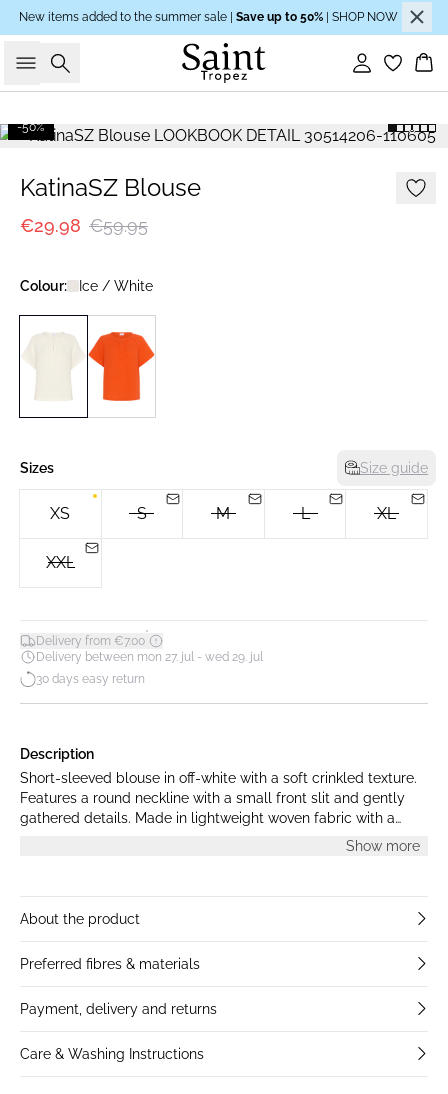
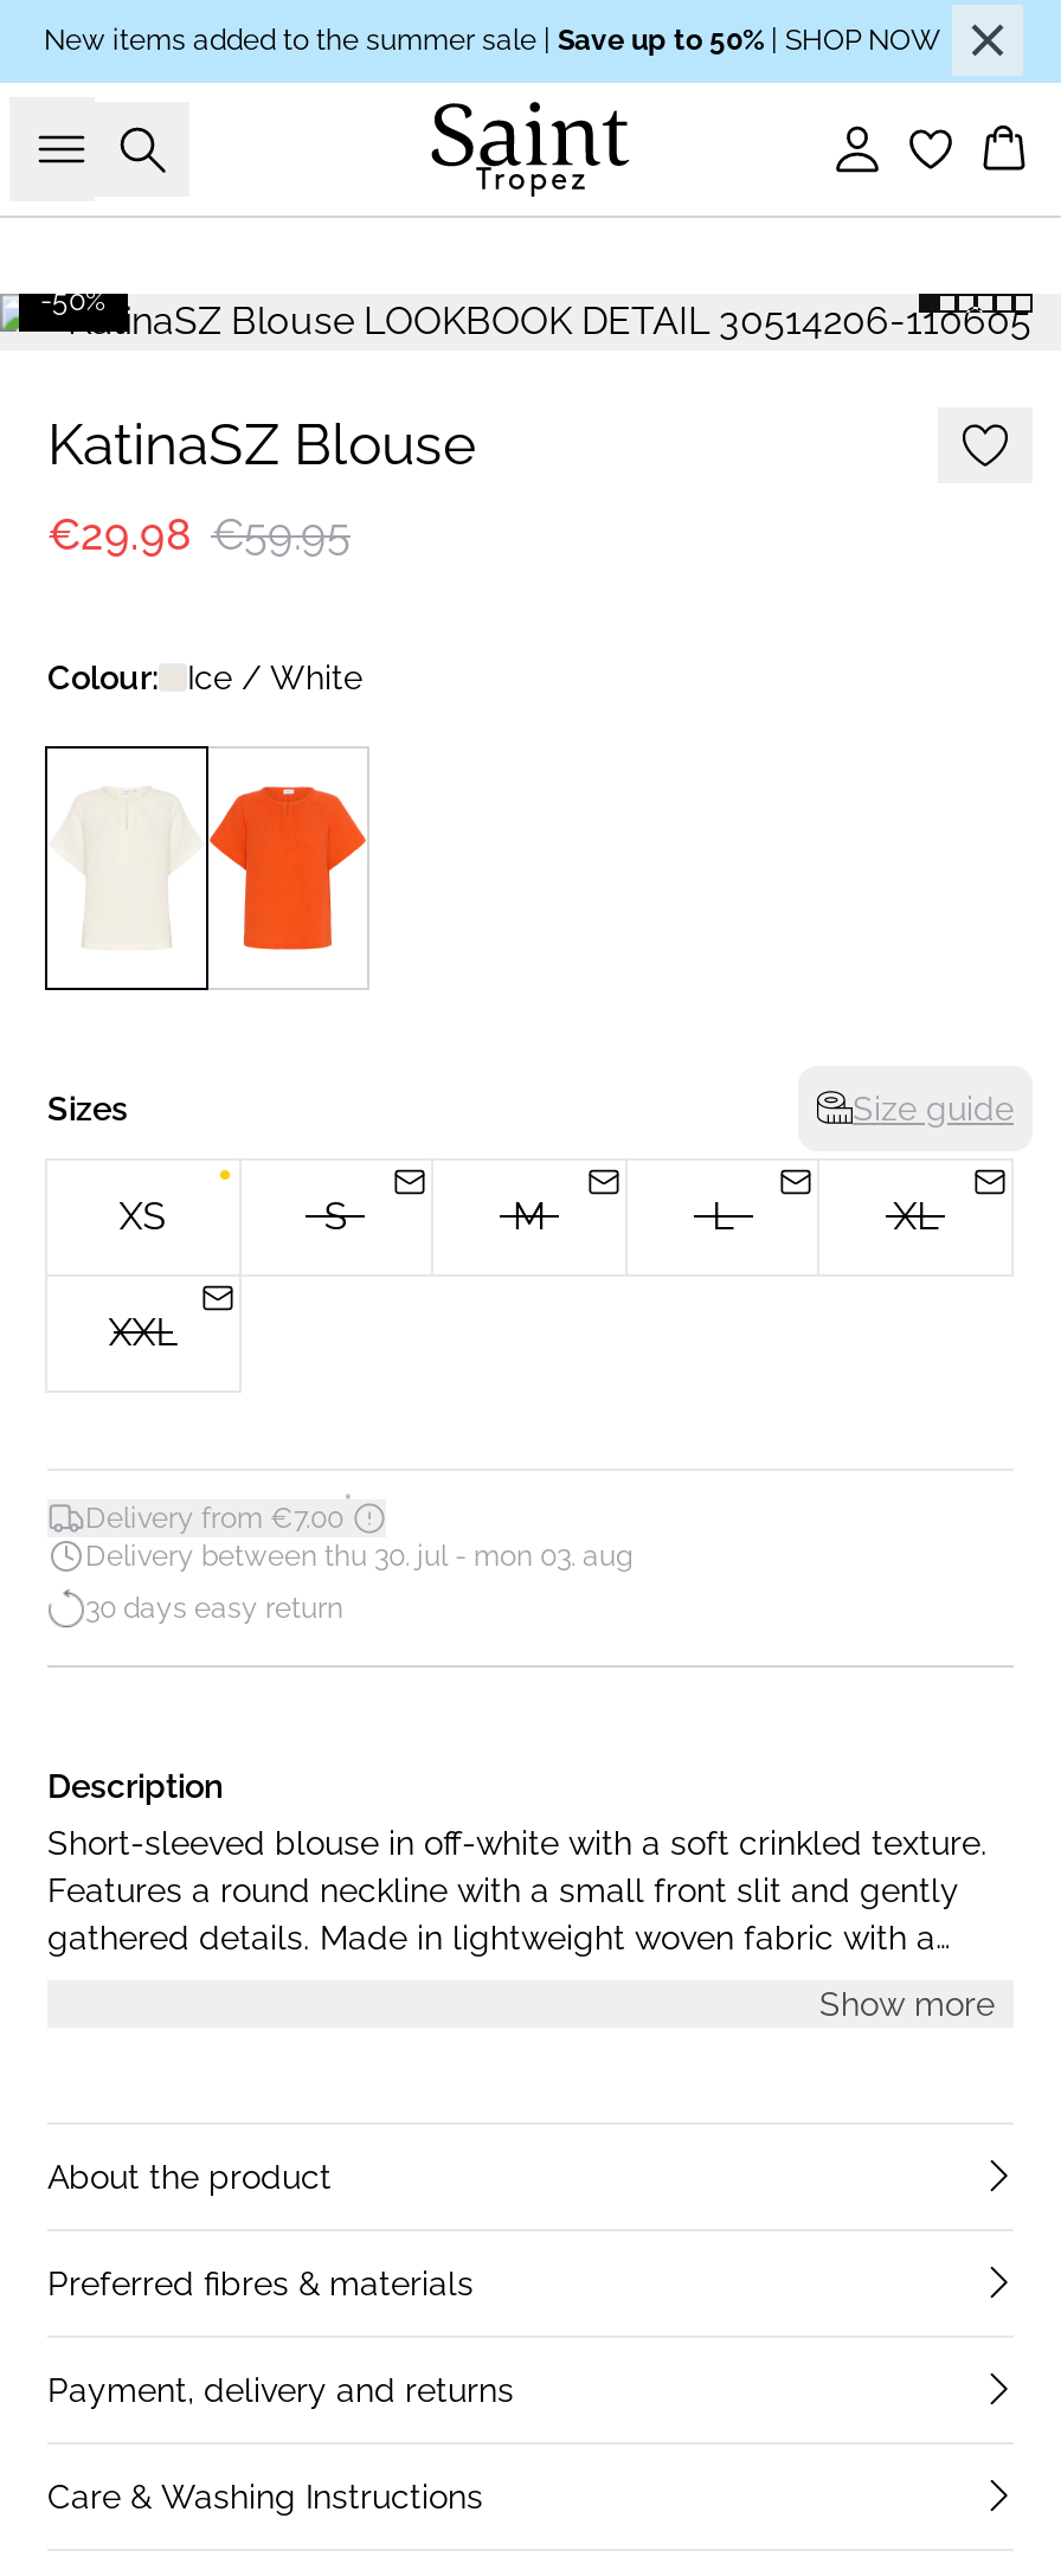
- Delivery between mon 27. jul - wed 29. jul
+ Delivery between thu 30. jul - mon 03. aug
